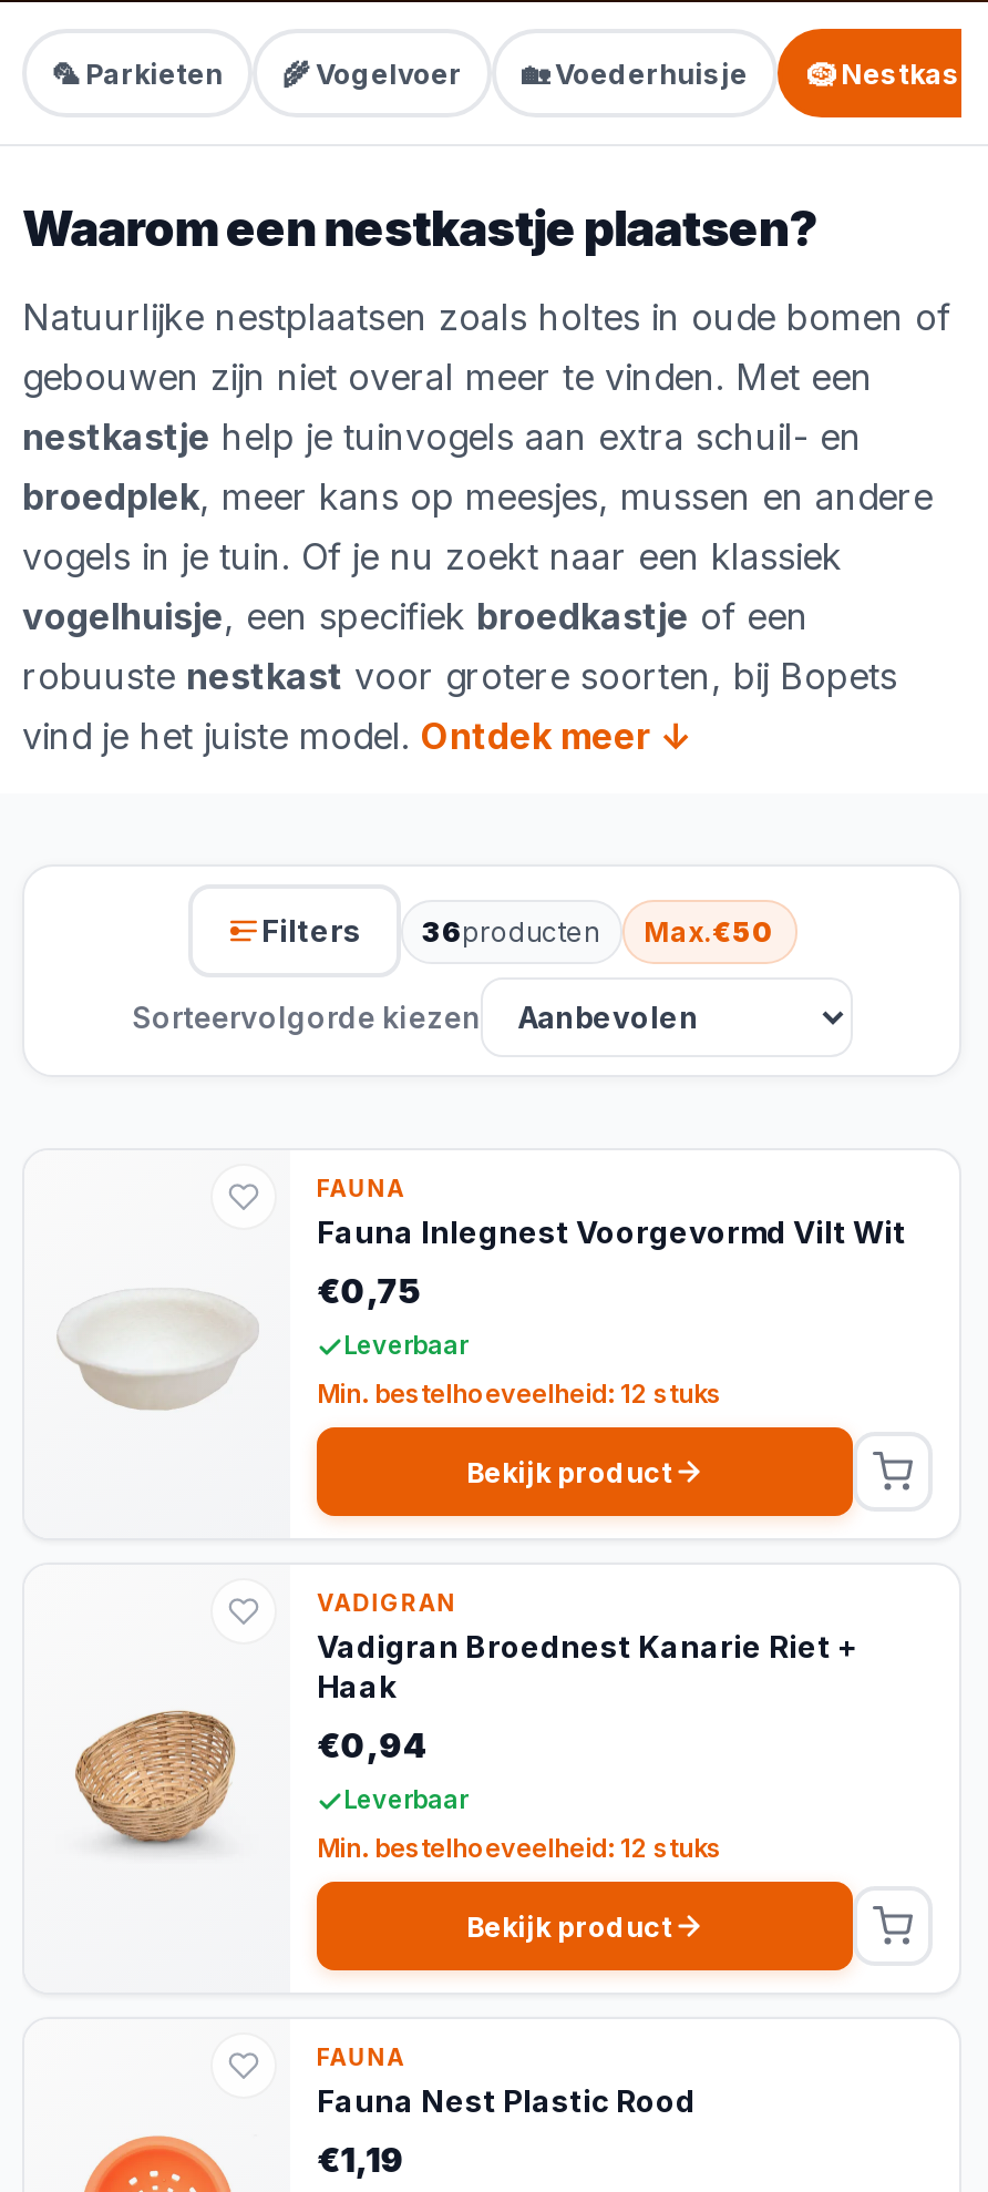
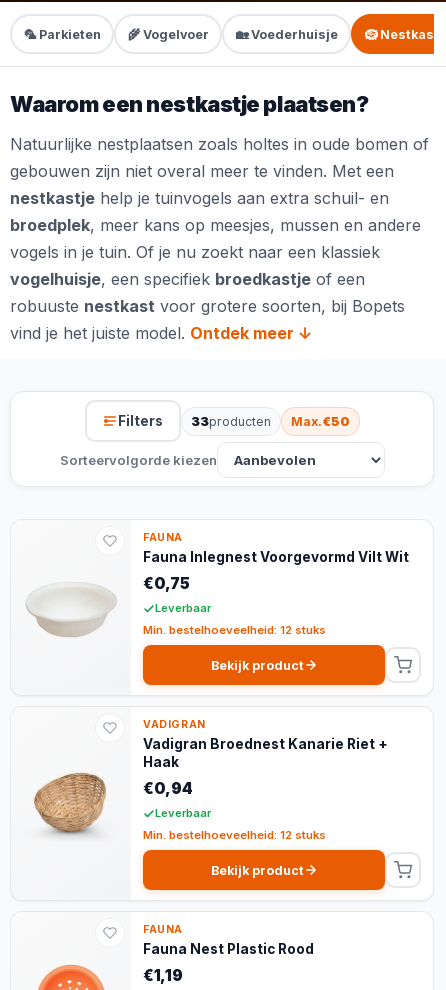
- Filters 36producten Max.€50
+ Filters 33producten Max.€50
